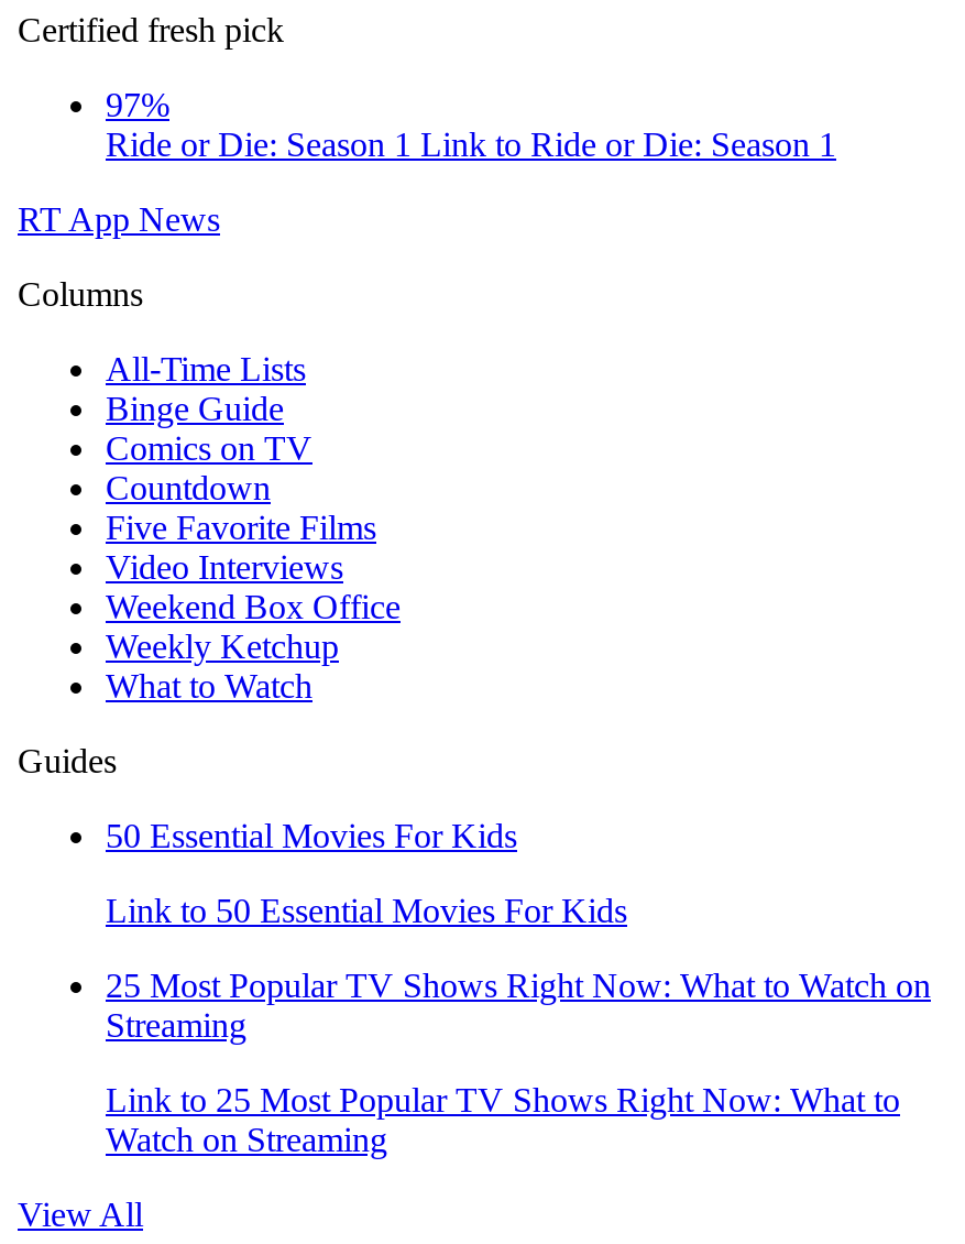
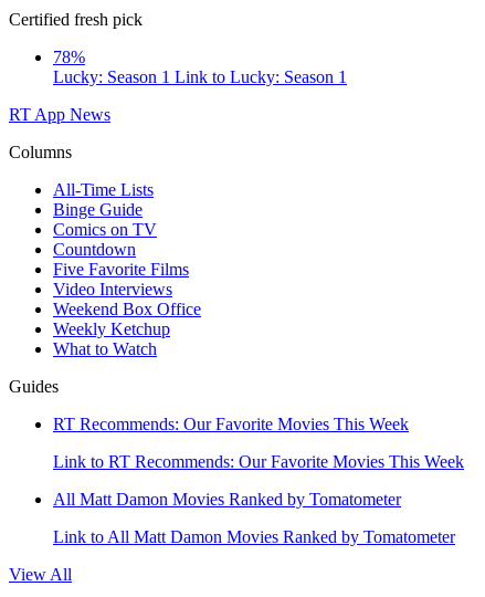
- 97%
- Ride or Die: Season 1 Link to Ride or Die: Season 1
+ 78%
+ Lucky: Season 1 Link to Lucky: Season 1

- 50 Essential Movies For Kids
+ RT Recommends: Our Favorite Movies This Week

- Link to 50 Essential Movies For Kids
+ Link to RT Recommends: Our Favorite Movies This Week

- 25 Most Popular TV Shows Right Now: What to Watch on
- Streaming
+ All Matt Damon Movies Ranked by Tomatometer

- Link to 25 Most Popular TV Shows Right Now: What to
- Watch on Streaming
+ Link to All Matt Damon Movies Ranked by Tomatometer
